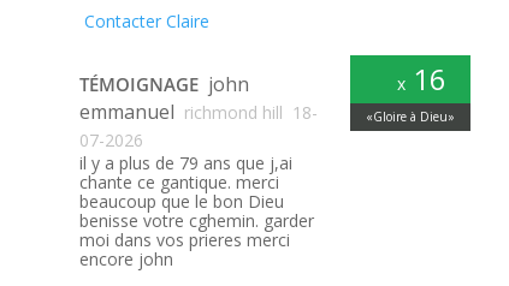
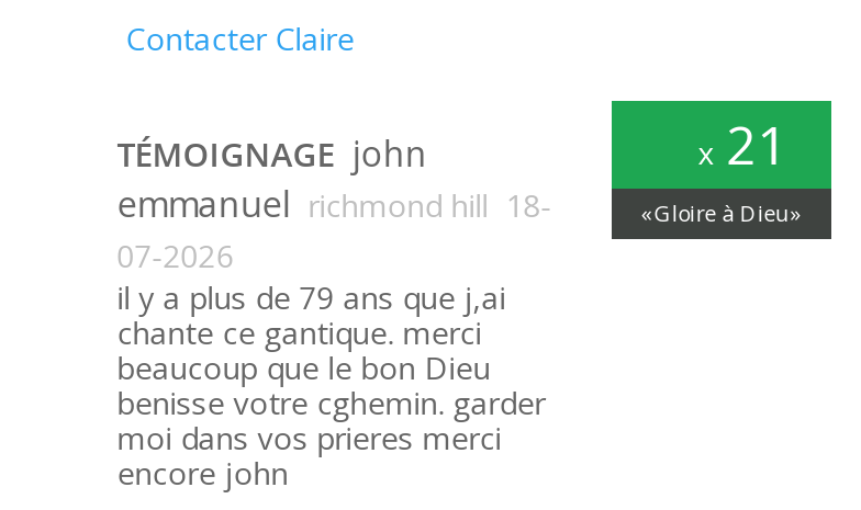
- x 16
+ x 21
